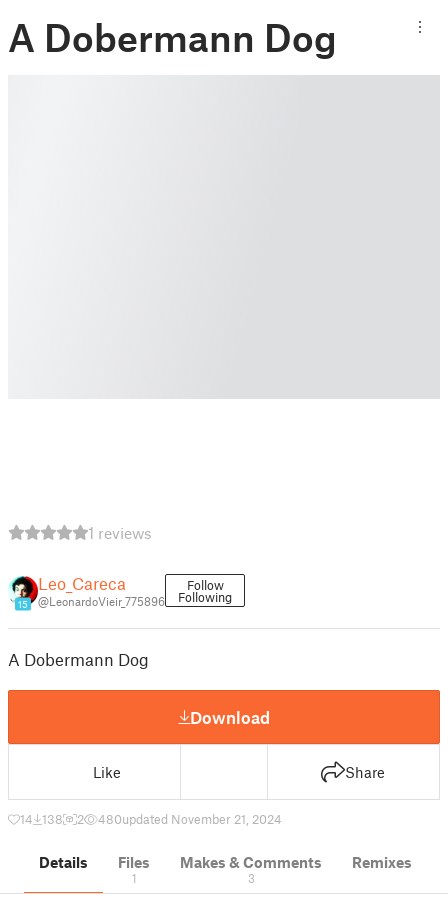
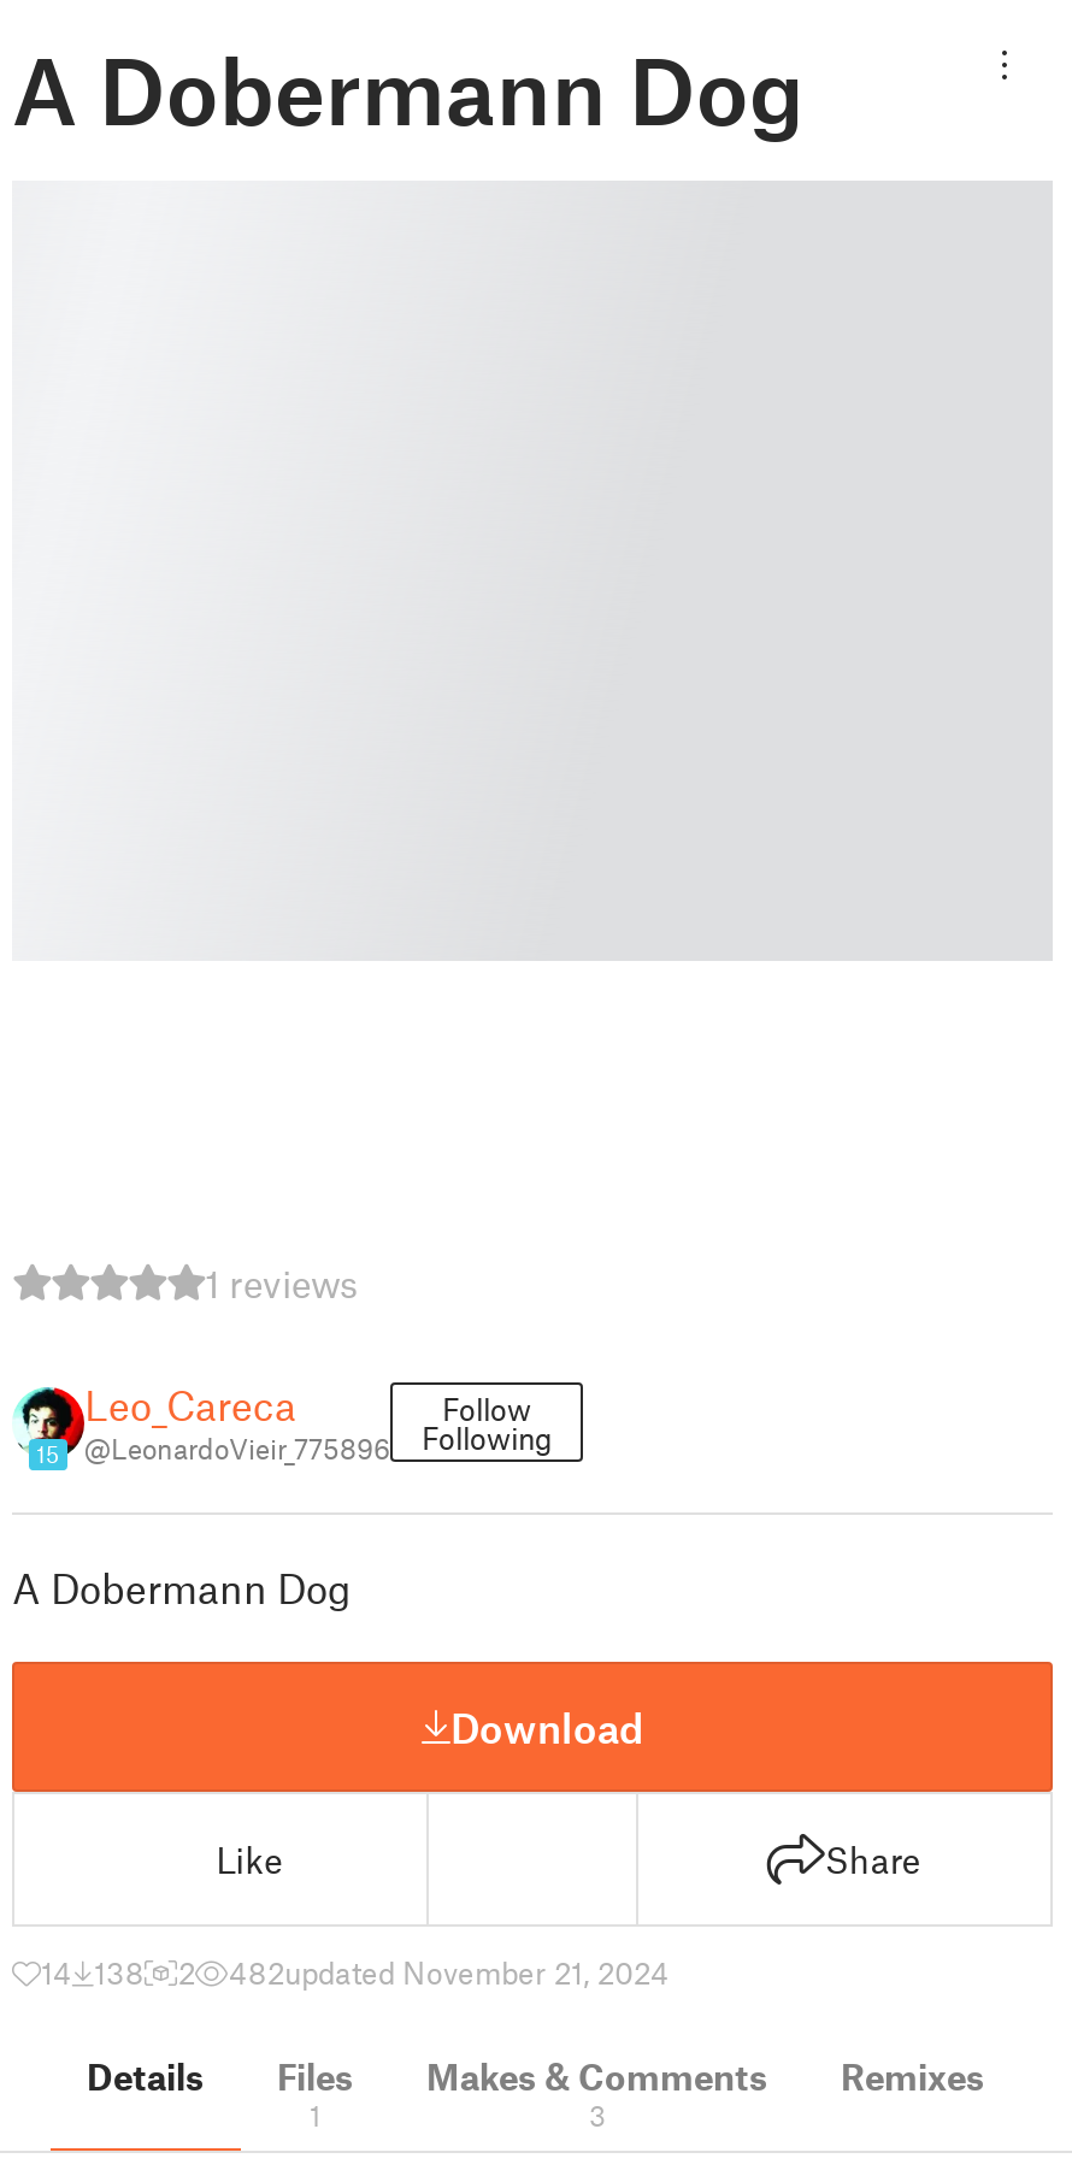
- 480updated November 21, 2024
+ 482updated November 21, 2024
